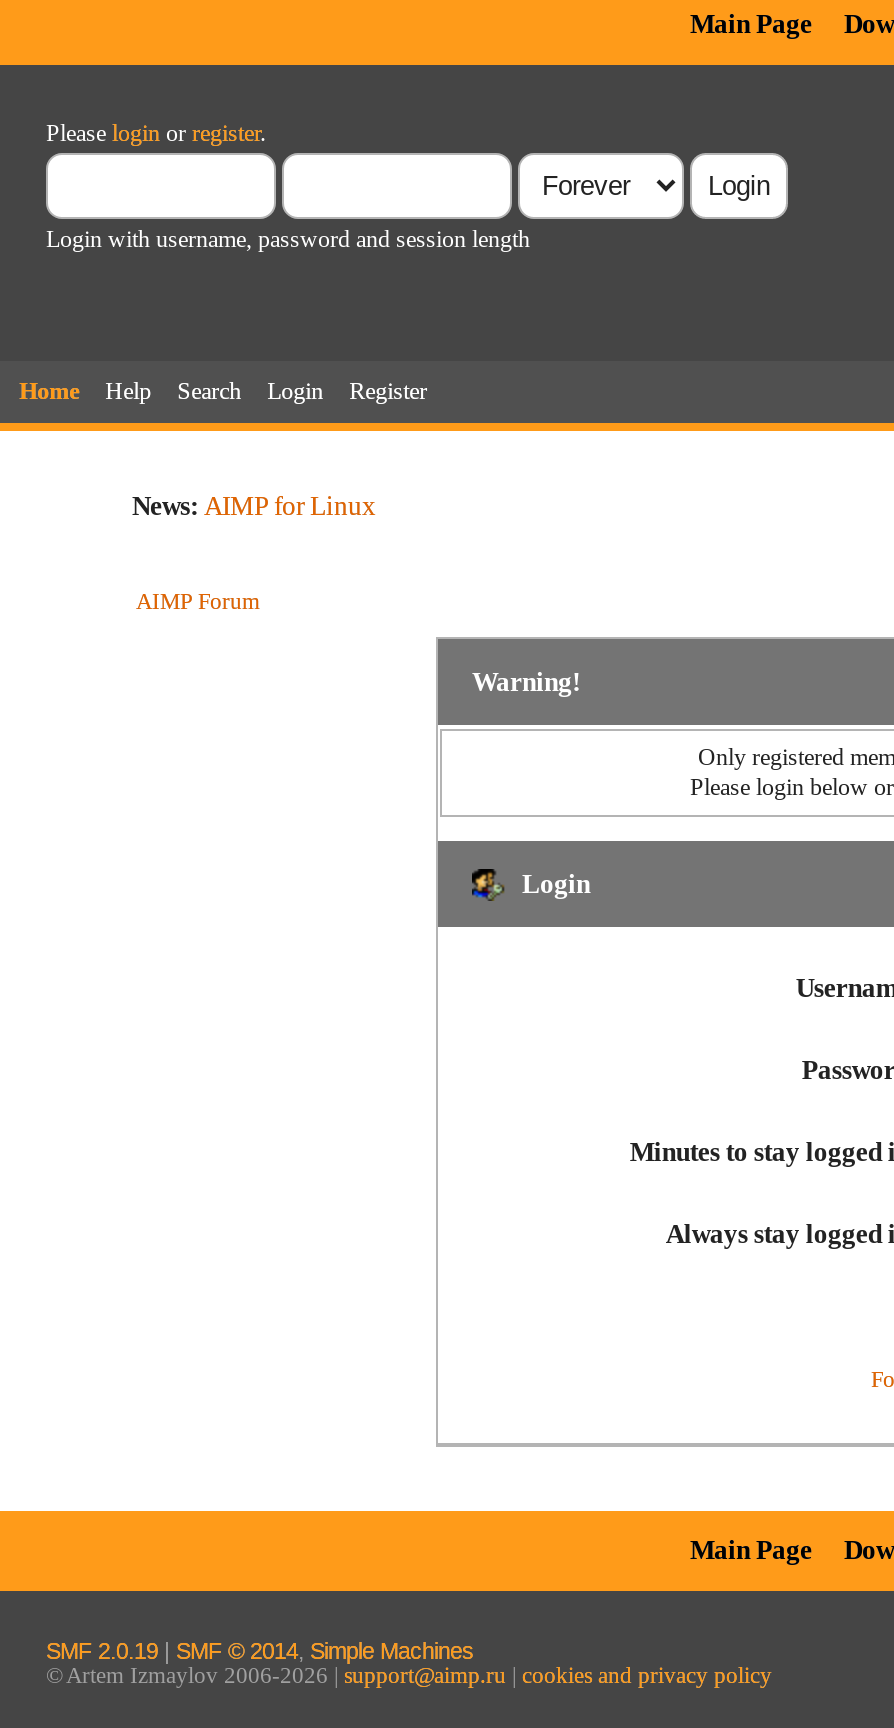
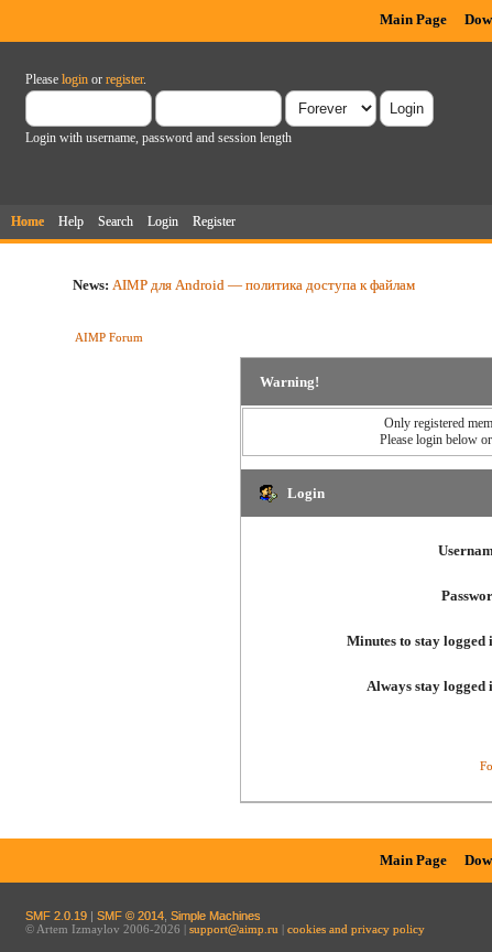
- News: AIMP for Linux
+ News: AIMP для Android — политика доступа к файлам
